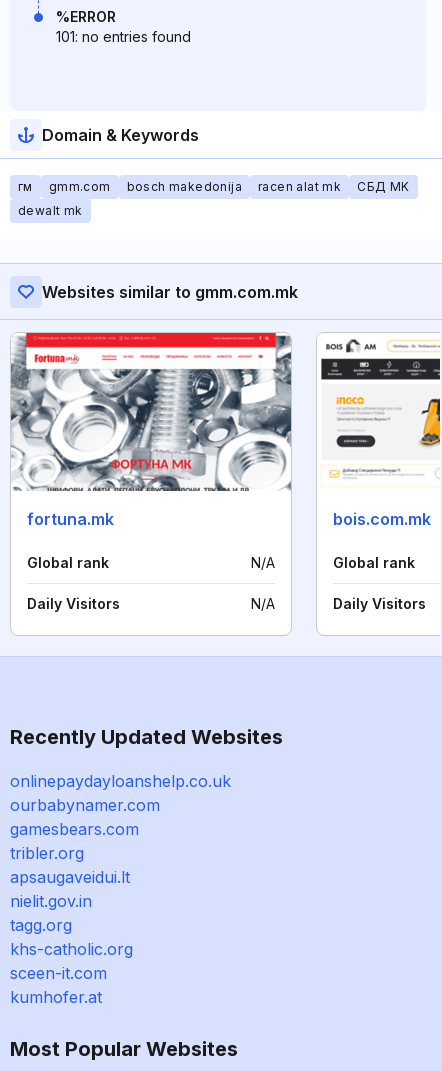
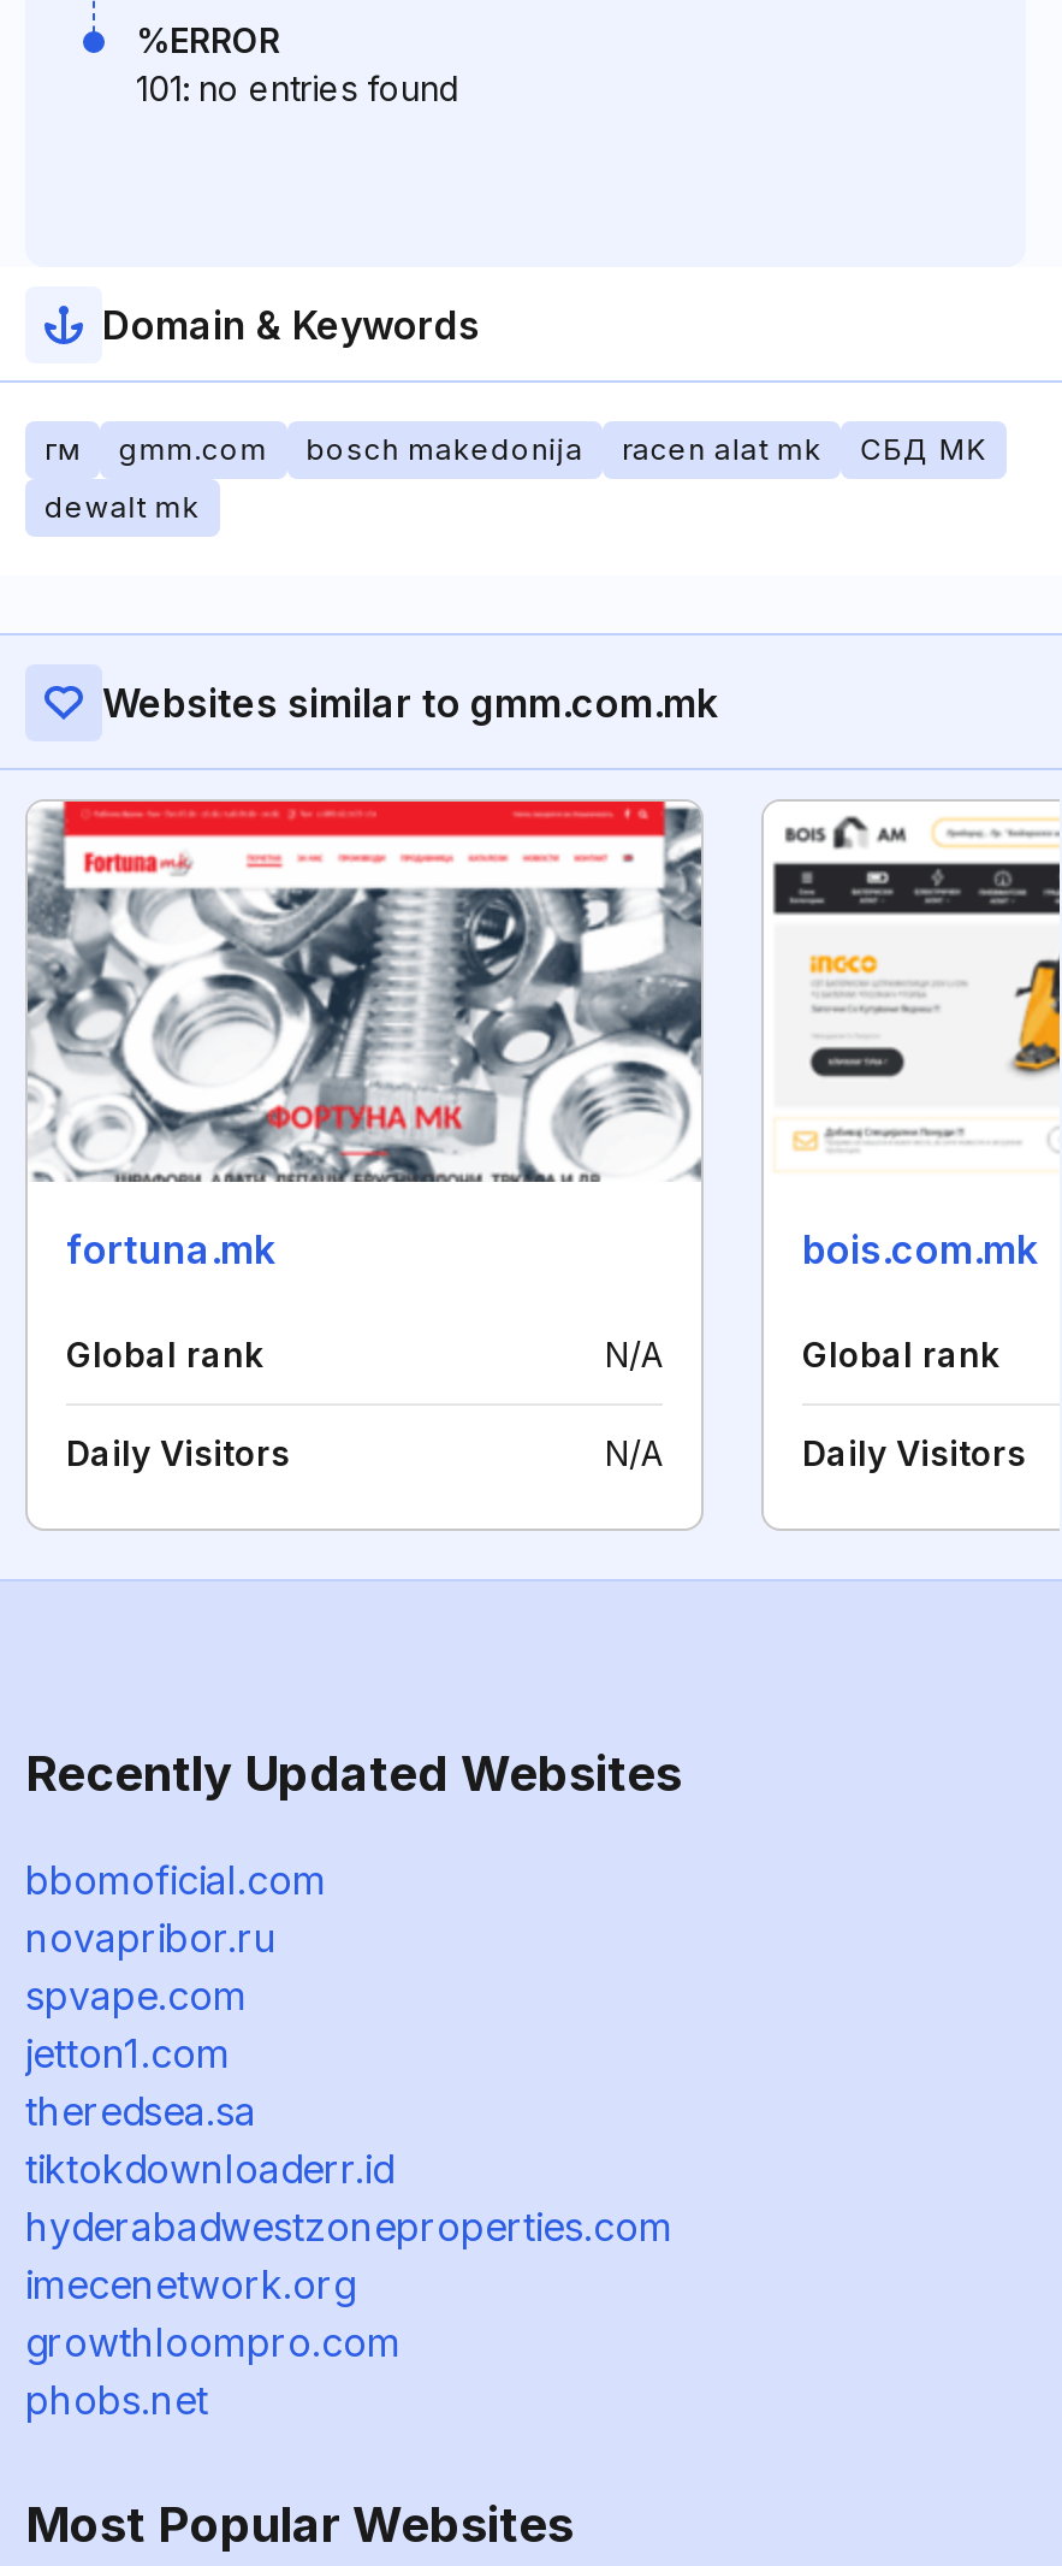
- onlinepaydayloanshelp.co.uk
- ourbabynamer.com
- gamesbears.com
- tribler.org
- apsaugaveidui.lt
- nielit.gov.in
- tagg.org
- khs-catholic.org
- sceen-it.com
- kumhofer.at
+ bbomoficial.com
+ novapribor.ru
+ spvape.com
+ jetton1.com
+ theredsea.sa
+ tiktokdownloaderr.id
+ hyderabadwestzoneproperties.com
+ imecenetwork.org
+ growthloompro.com
+ phobs.net
